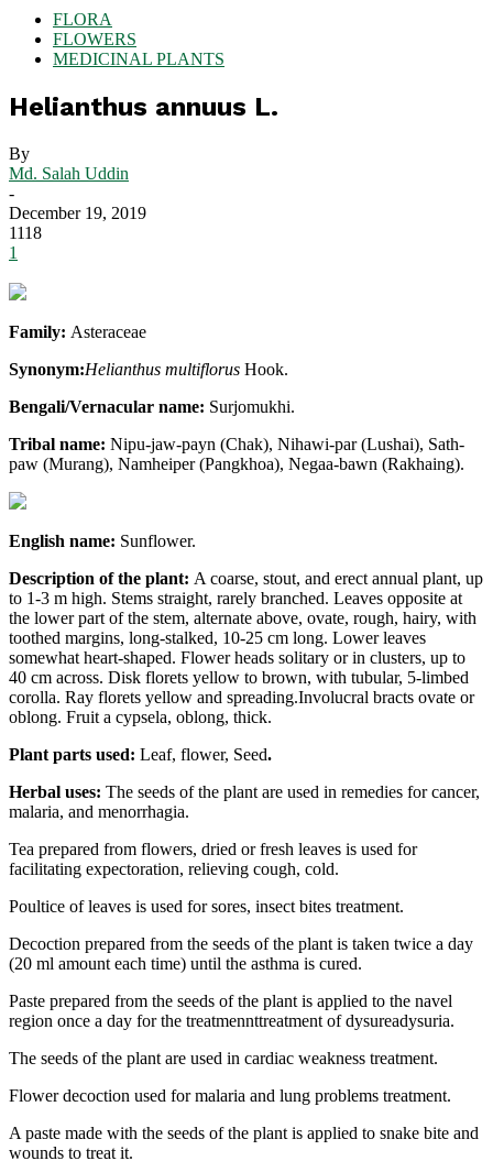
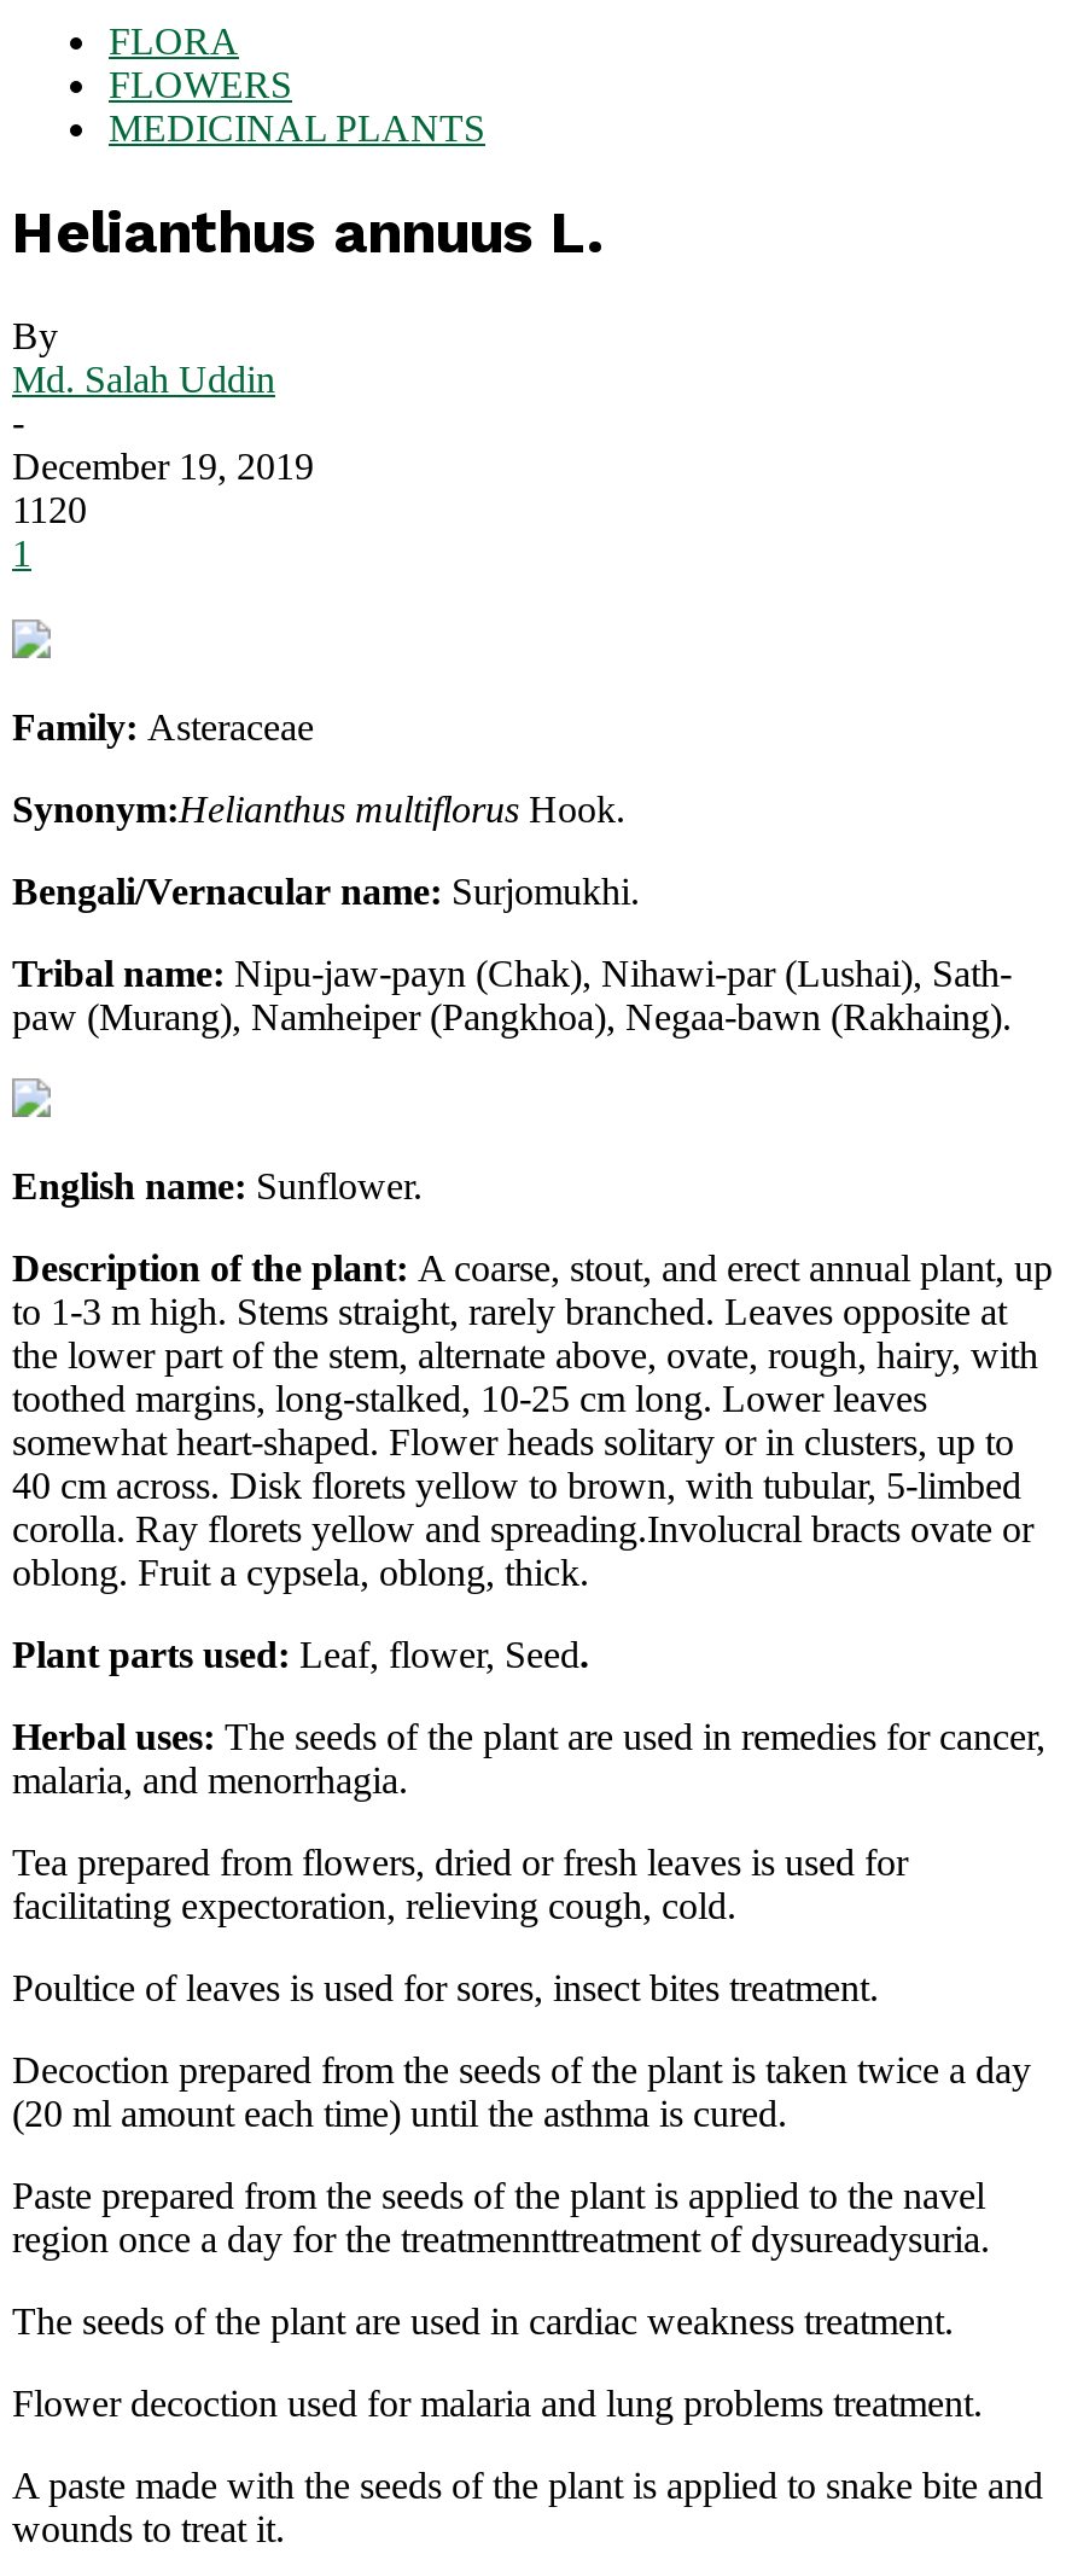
- 1118
+ 1120
